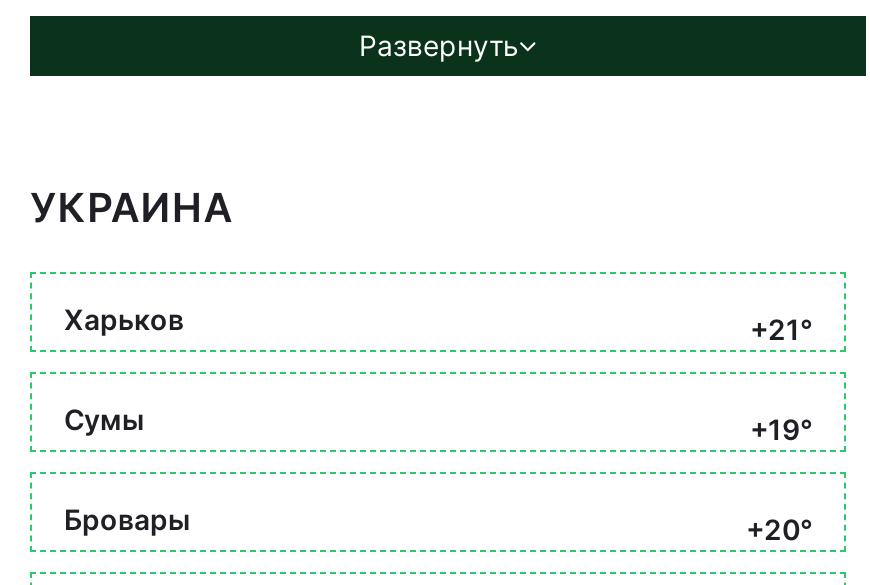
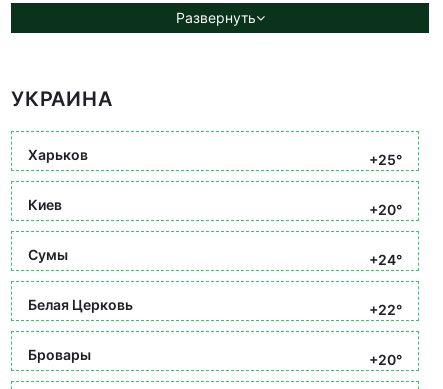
- +21°
+ +25°
+ Киев
+ +20°

- +19°
+ +24°
+ Белая Церковь
+ +22°
